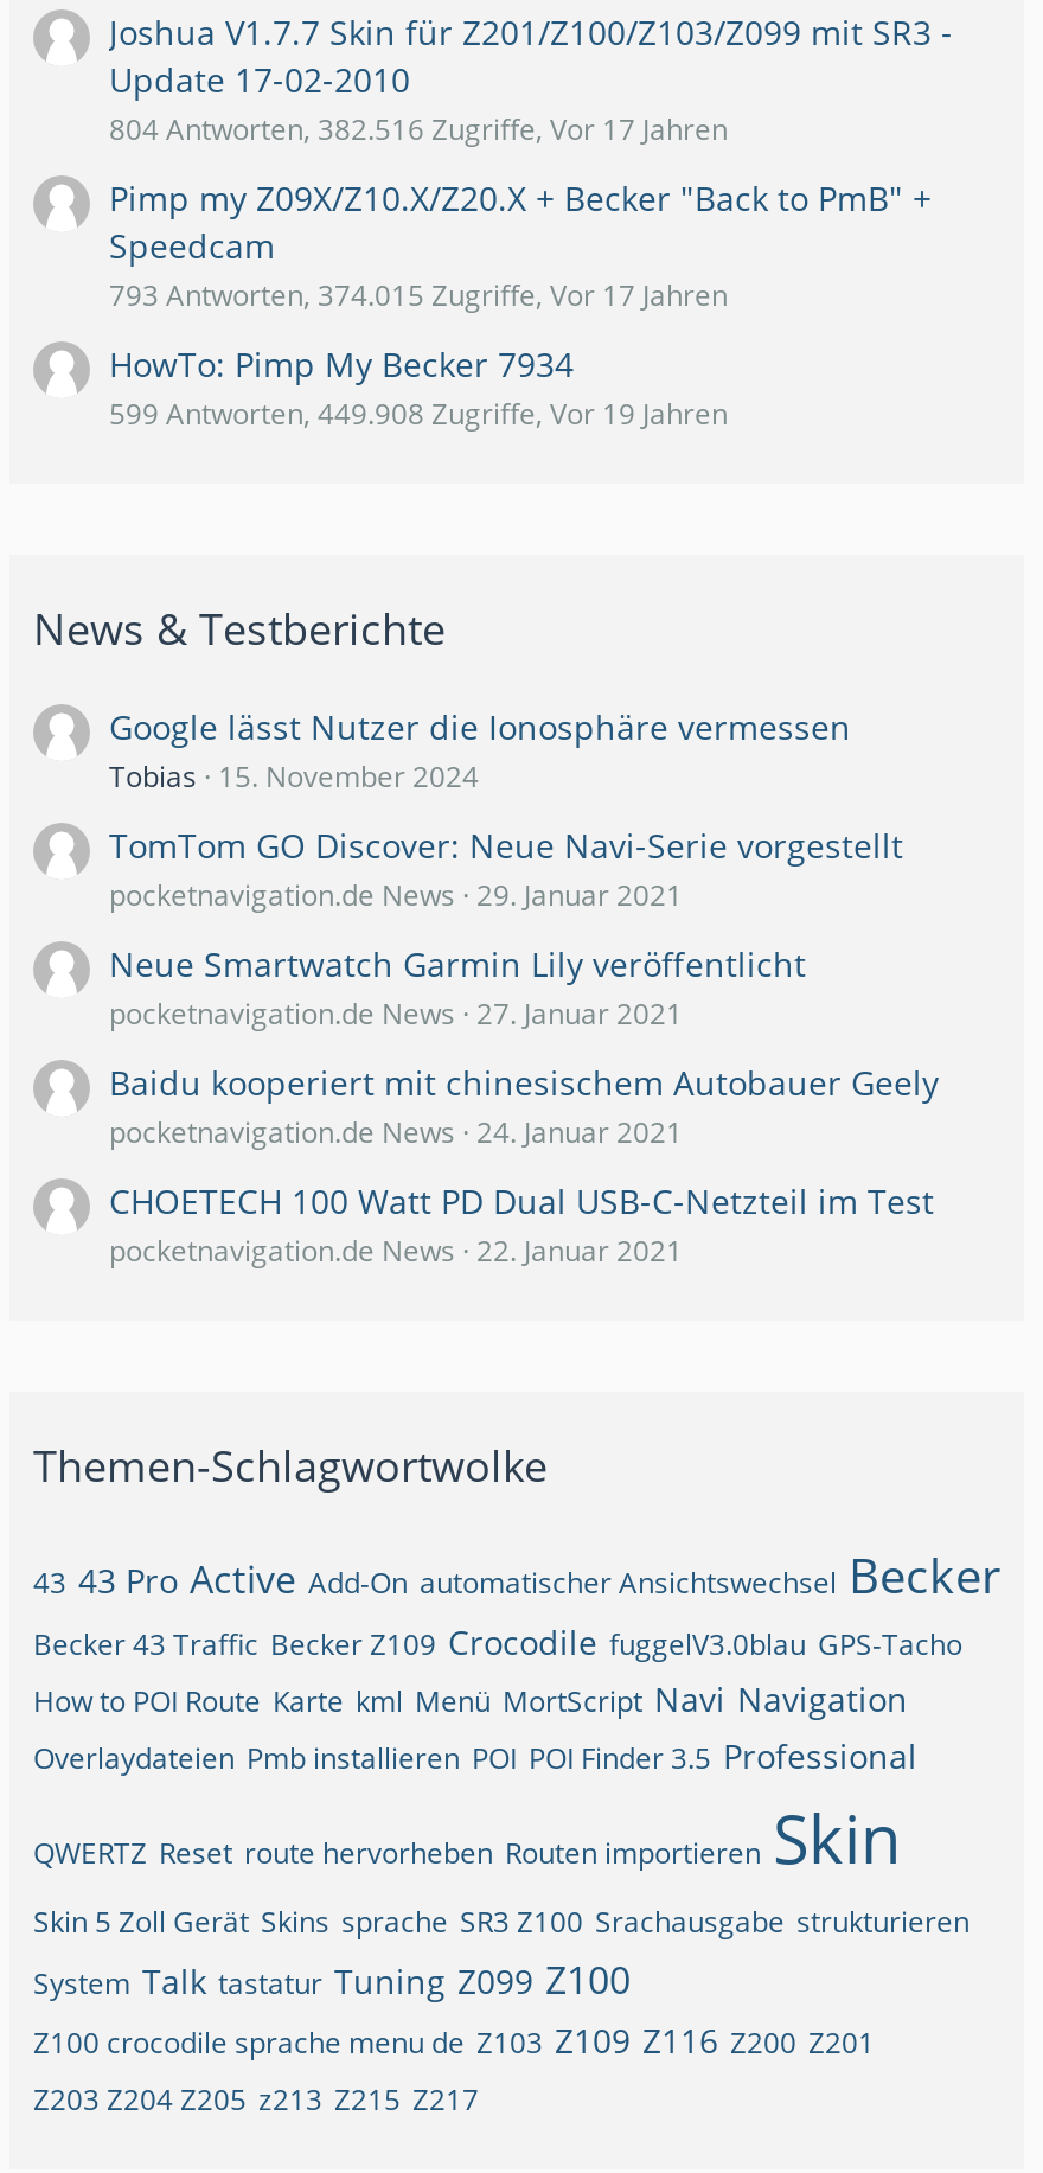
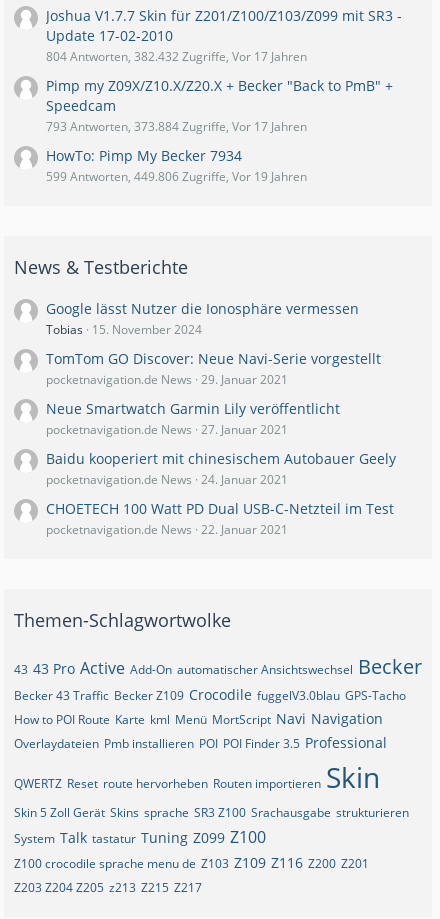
- 804 Antworten, 382.516 Zugriffe, Vor 17 Jahren
+ 804 Antworten, 382.432 Zugriffe, Vor 17 Jahren

- 793 Antworten, 374.015 Zugriffe, Vor 17 Jahren
+ 793 Antworten, 373.884 Zugriffe, Vor 17 Jahren

- 599 Antworten, 449.908 Zugriffe, Vor 19 Jahren
+ 599 Antworten, 449.806 Zugriffe, Vor 19 Jahren
